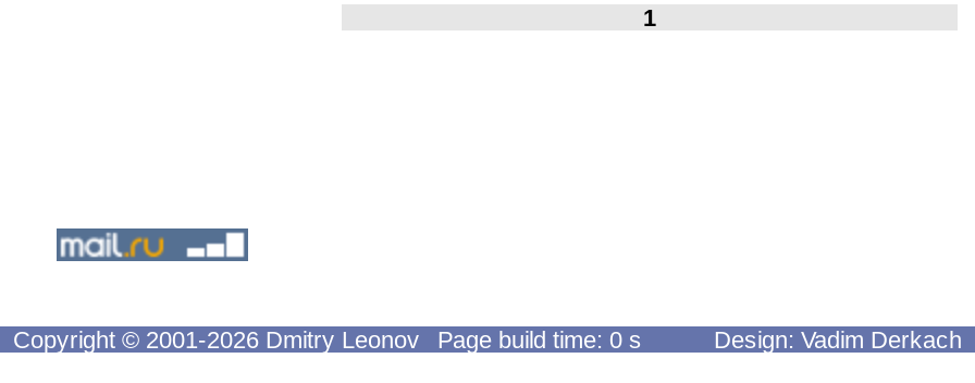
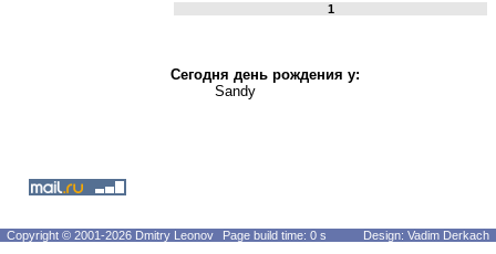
+ Сегодня день рождения у:
+ Sandy
